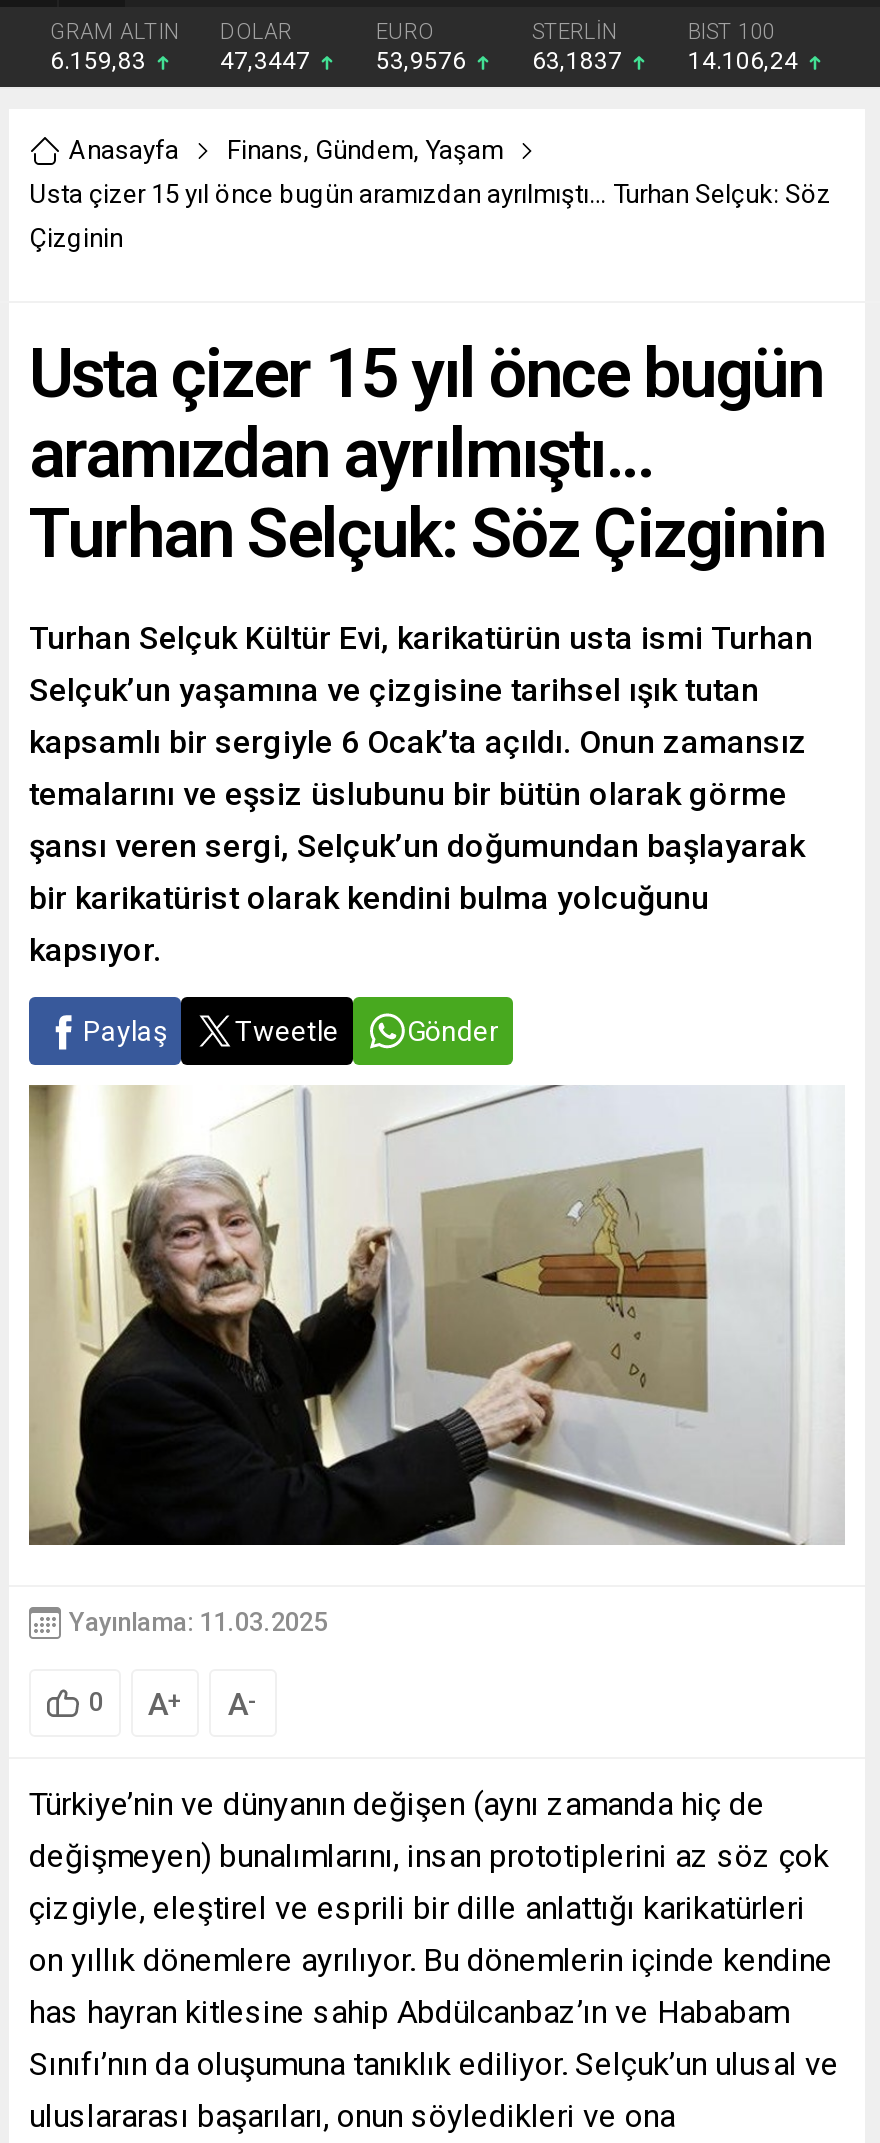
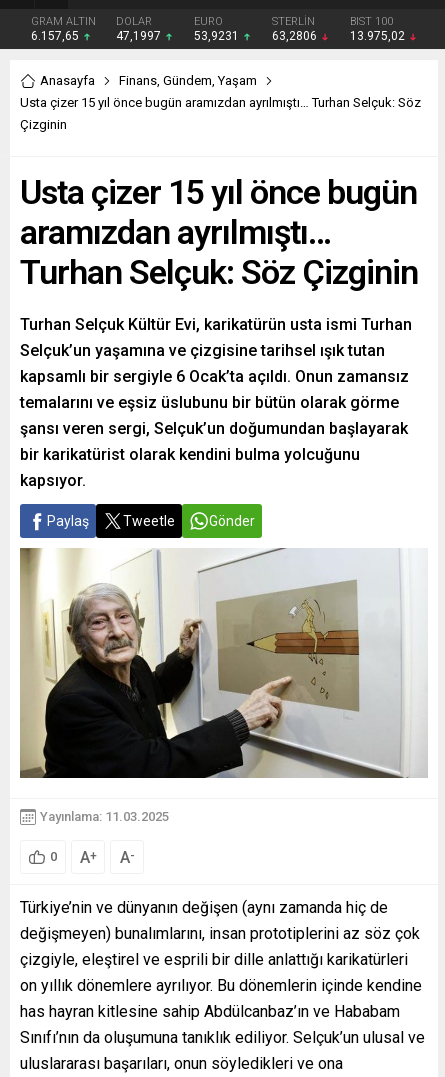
- 6.159,83
+ 6.157,65

- 47,3447
+ 47,1997

- 53,9576
+ 53,9231

- 63,1837
+ 63,2806

- 14.106,24
+ 13.975,02
